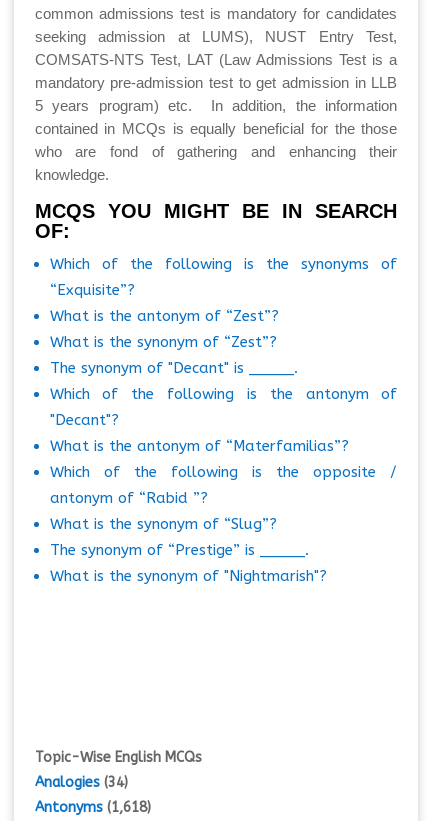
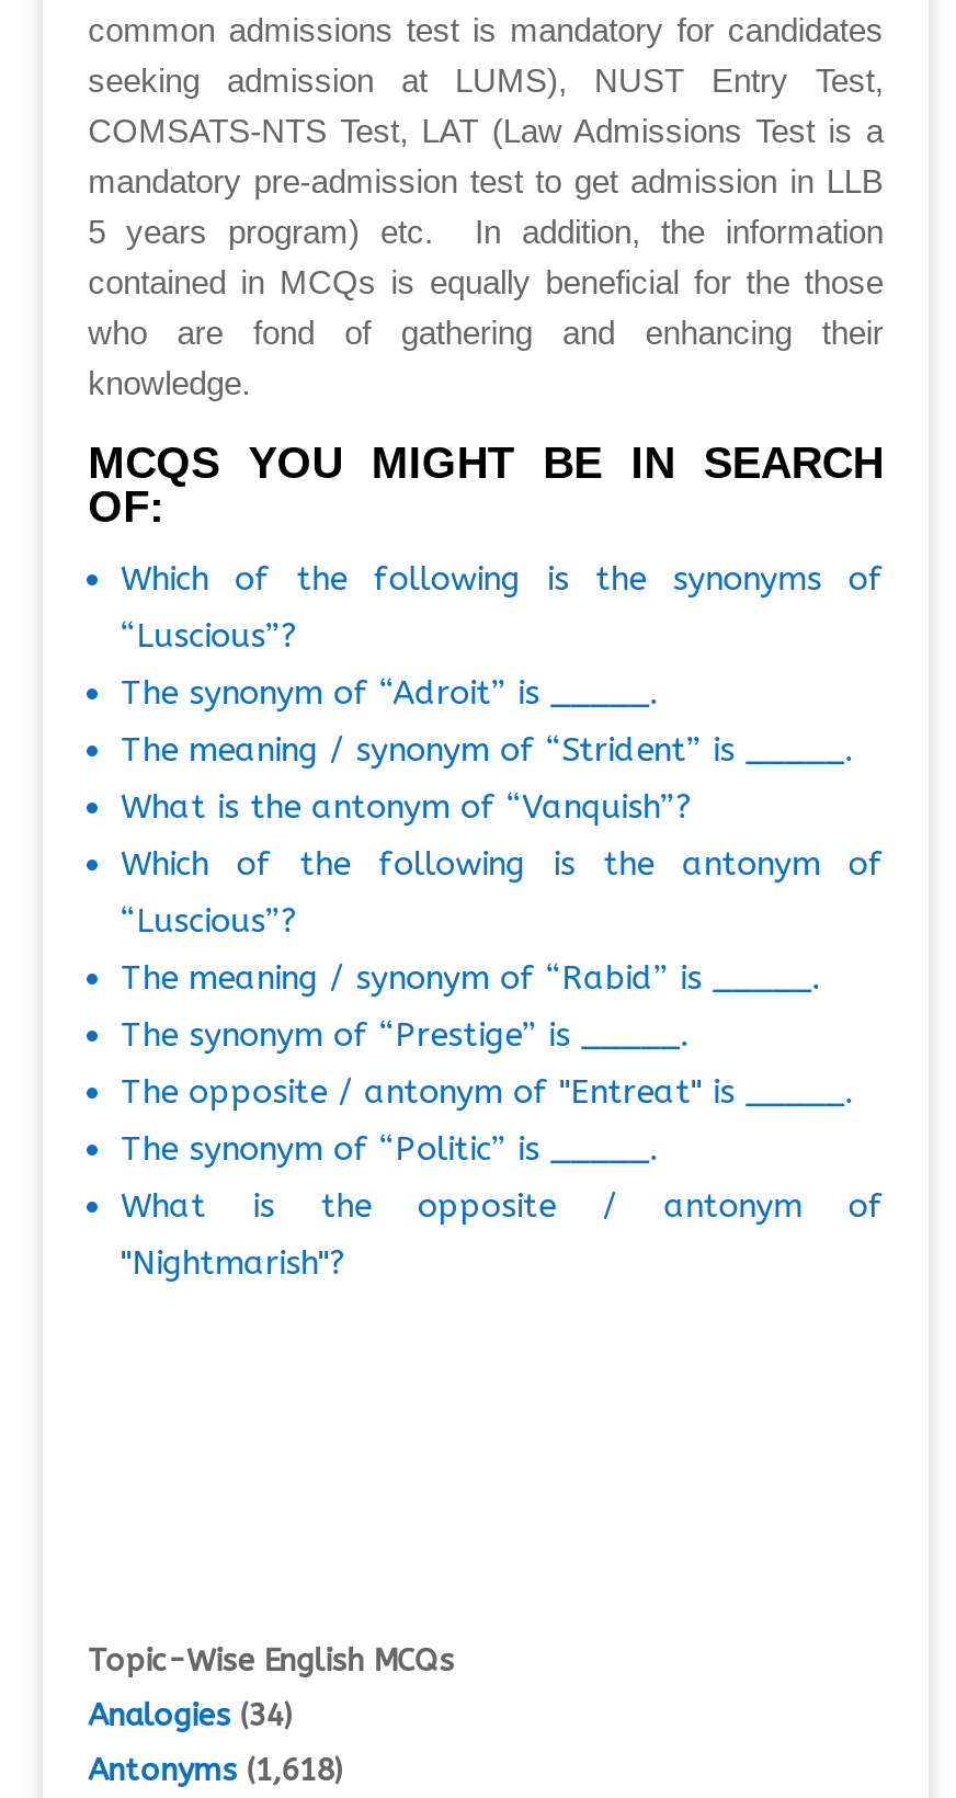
- “Exquisite”?
- What is the antonym of “Zest”?
- What is the synonym of “Zest”?
- The synonym of "Decant" is _____.
+ “Luscious”?
+ The synonym of “Adroit” is _____.
+ The meaning / synonym of “Strident” is _____.
+ What is the antonym of “Vanquish”?

- "Decant"?
- What is the antonym of “Materfamilias”?
- Which of the following is the opposite /
- antonym of “Rabid ”?
- What is the synonym of “Slug”?
+ “Luscious”?
+ The meaning / synonym of “Rabid” is _____.

moved up: The synonym of “Prestige” is _____.

- What is the synonym of "Nightmarish"?
+ The opposite / antonym of "Entreat" is _____.
+ The synonym of “Politic” is _____.
+ What is the opposite / antonym of
+ "Nightmarish"?
